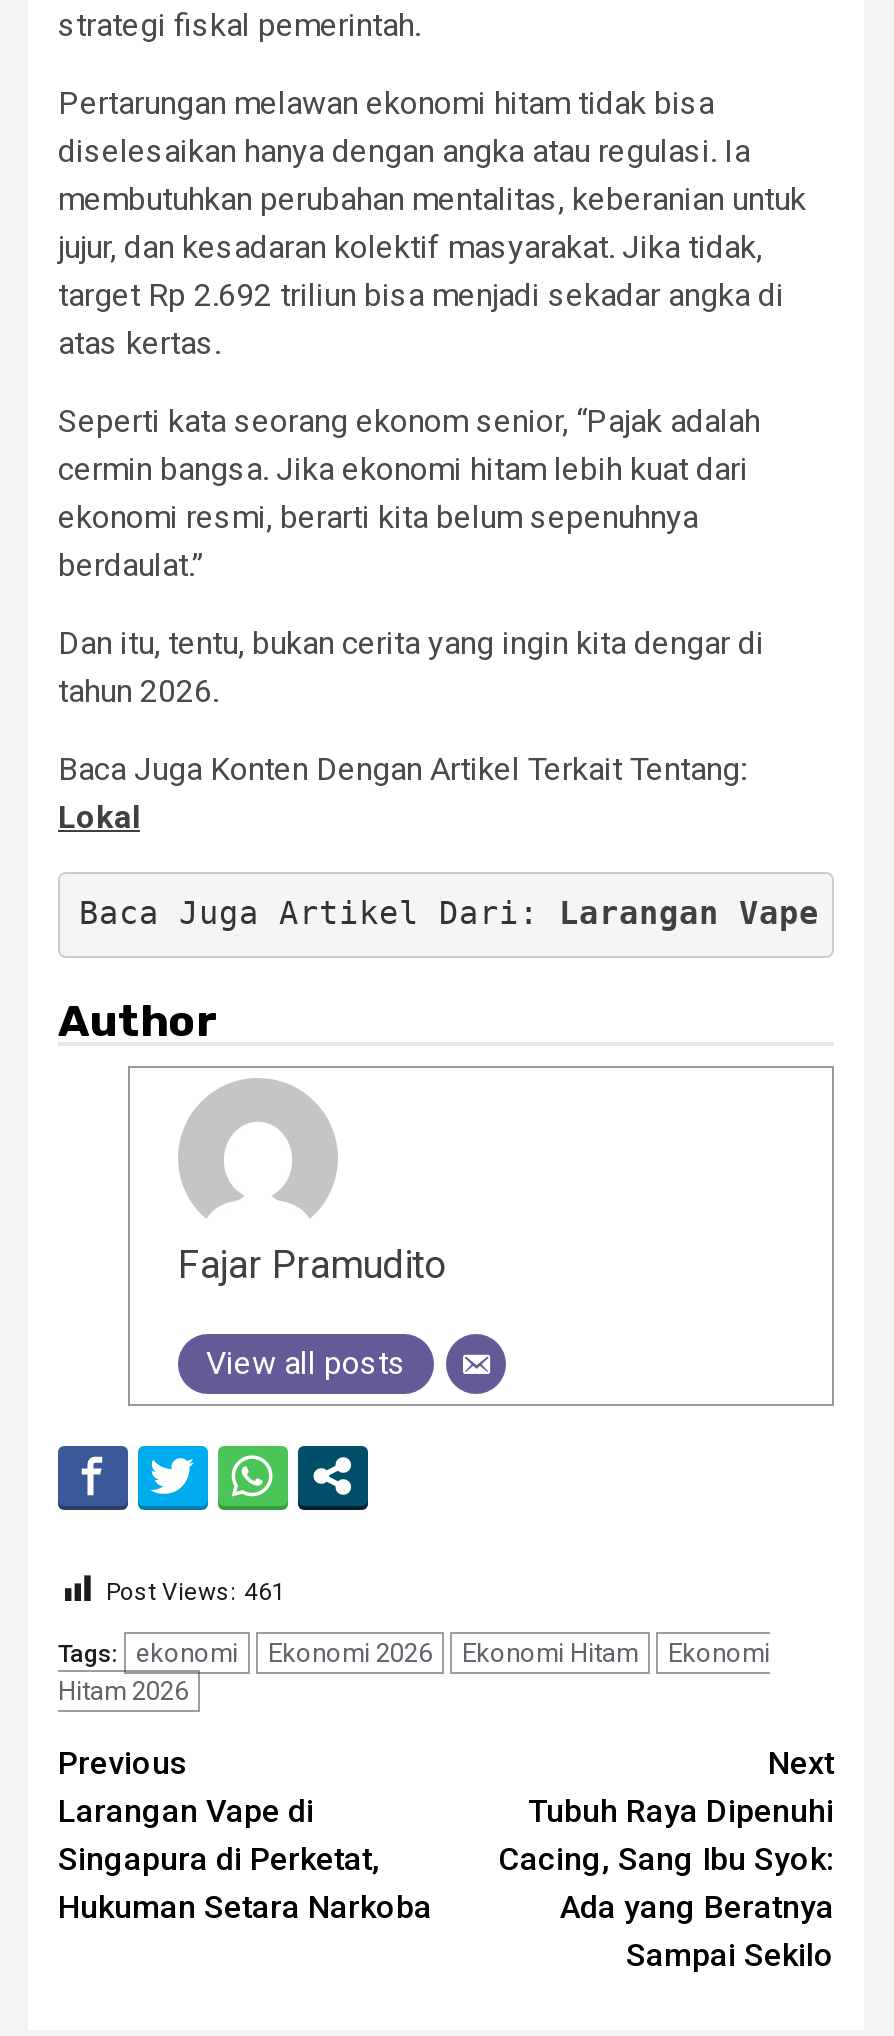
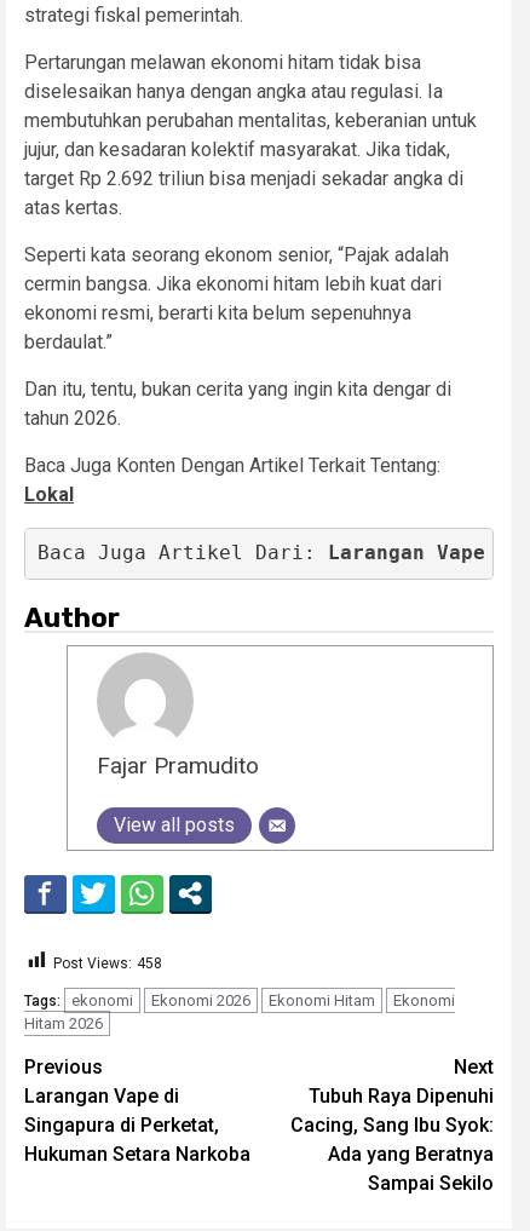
- Post Views: 461
+ Post Views: 458
